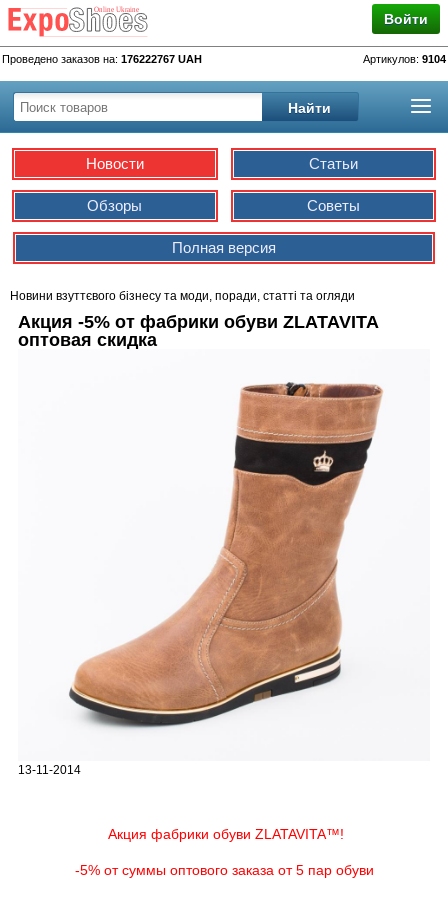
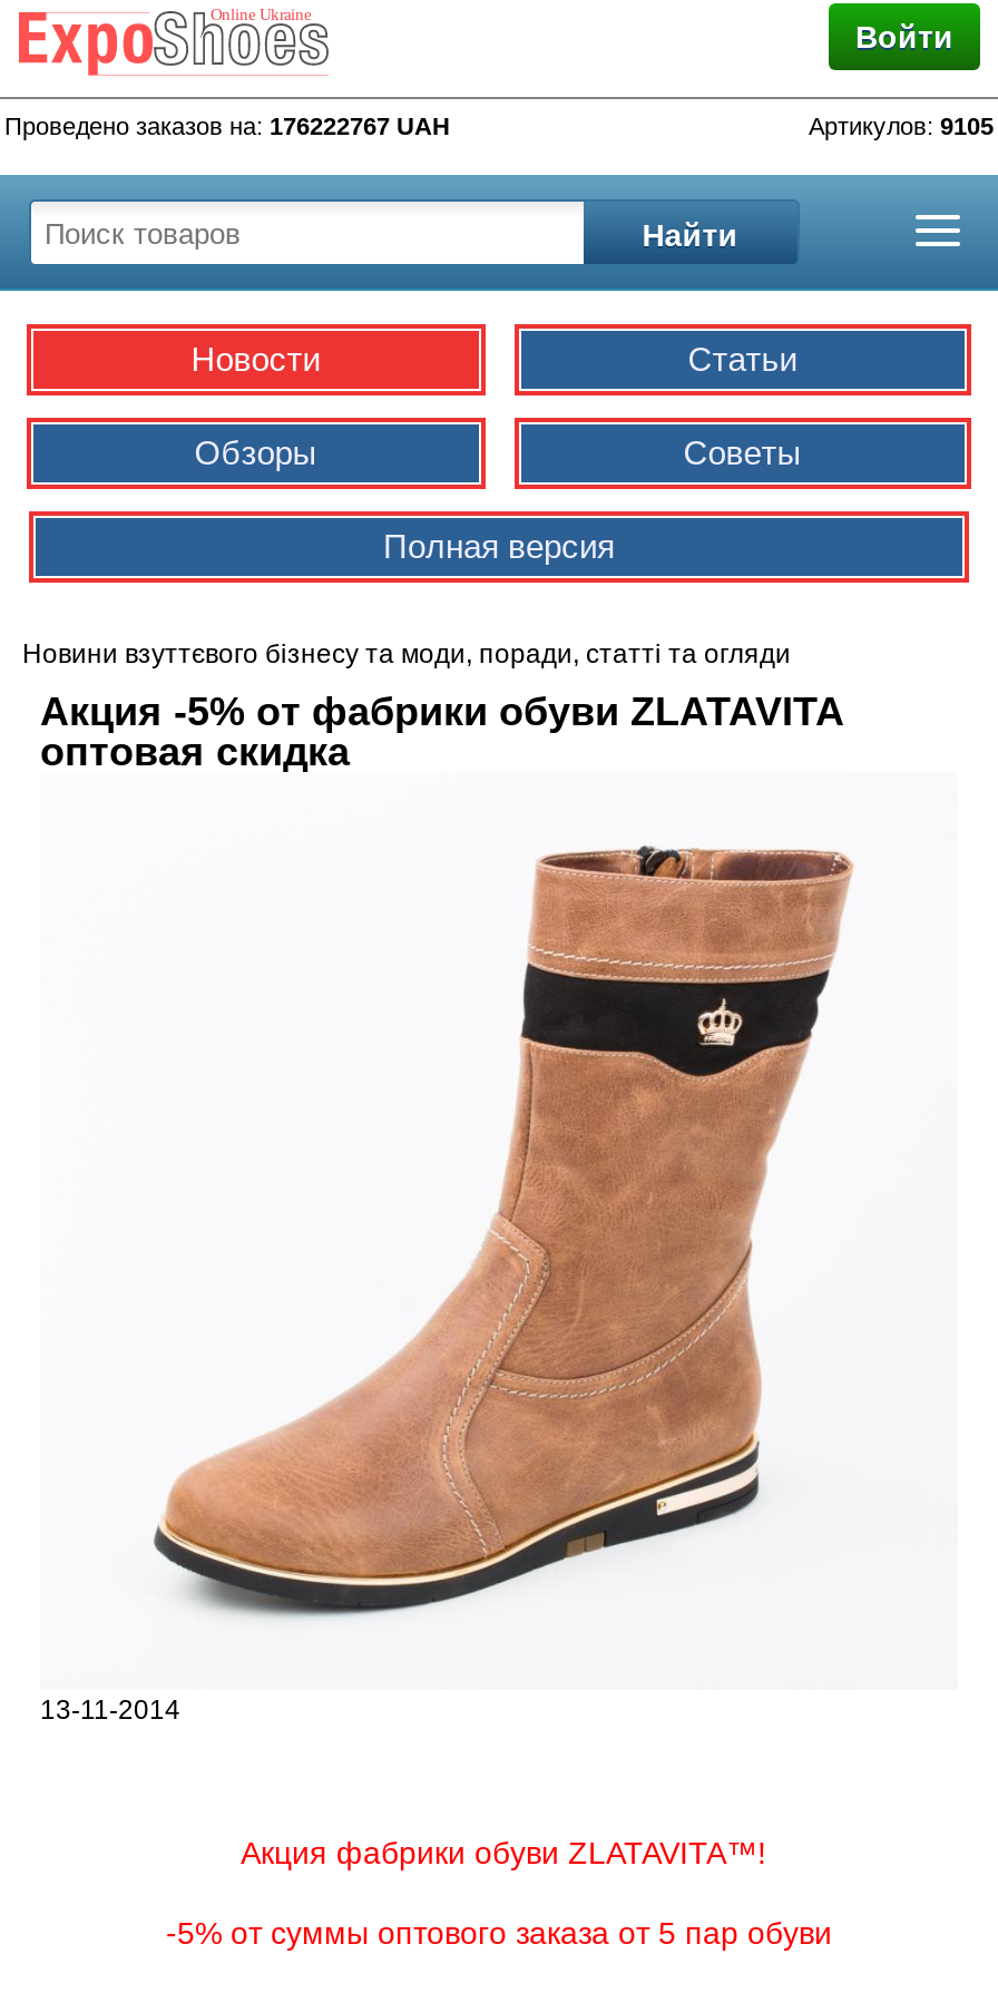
- Артикулов: 9104
+ Артикулов: 9105
